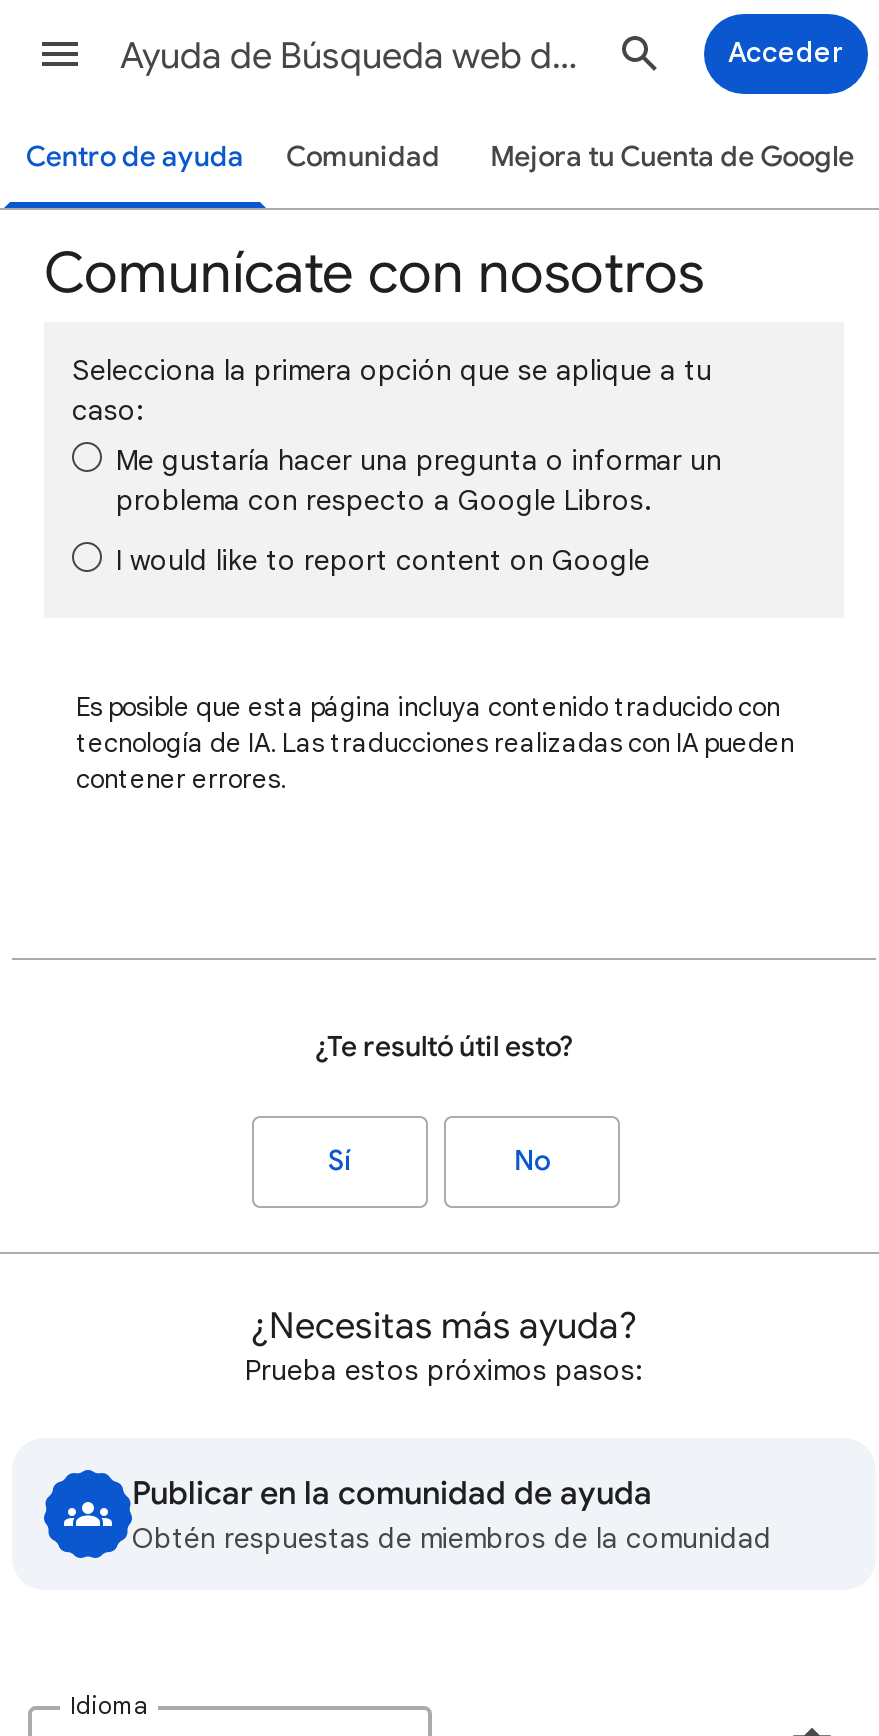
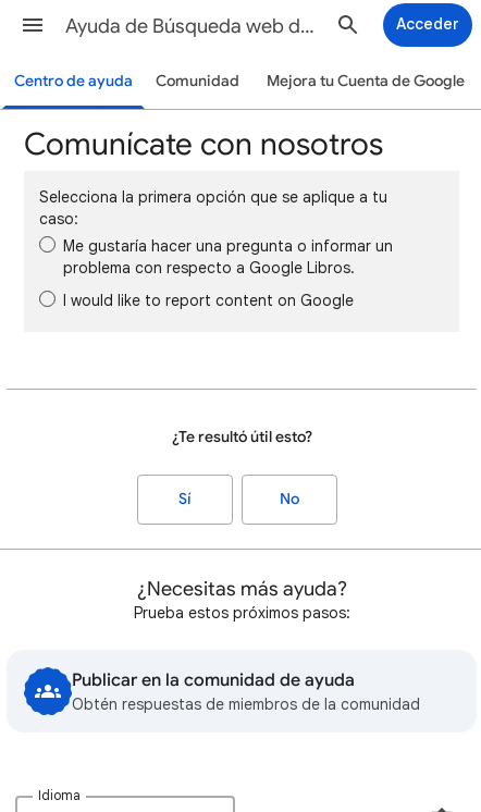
- Es posible que esta página incluya contenido traducido con
- tecnología de IA. Las traducciones realizadas con IA pueden
- contener errores.
